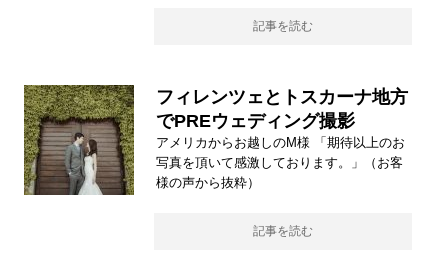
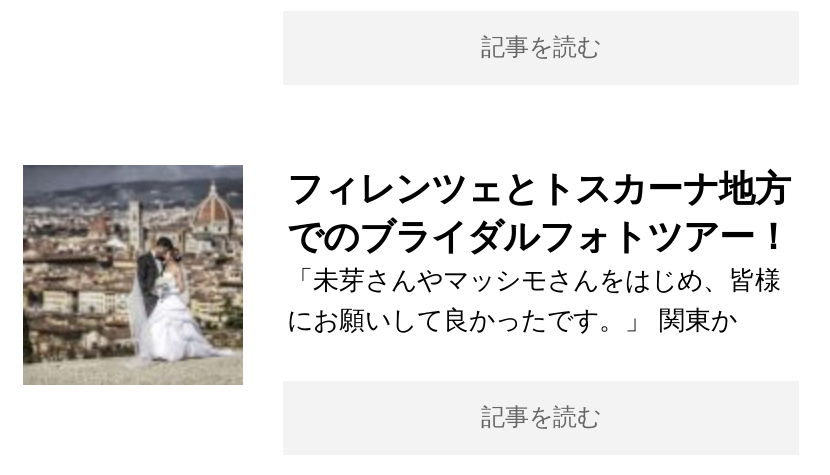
- [image]
- でPREウェディング撮影
- アメリカからお越しのM様 「期待以上のお
- 写真を頂いて感激しております。」（お客
- 様の声から抜粋）
+ [image]
+ でのブライダルフォトツアー！
+ 「未芽さんやマッシモさんをはじめ、皆様
+ にお願いして良かったです。」 関東か
